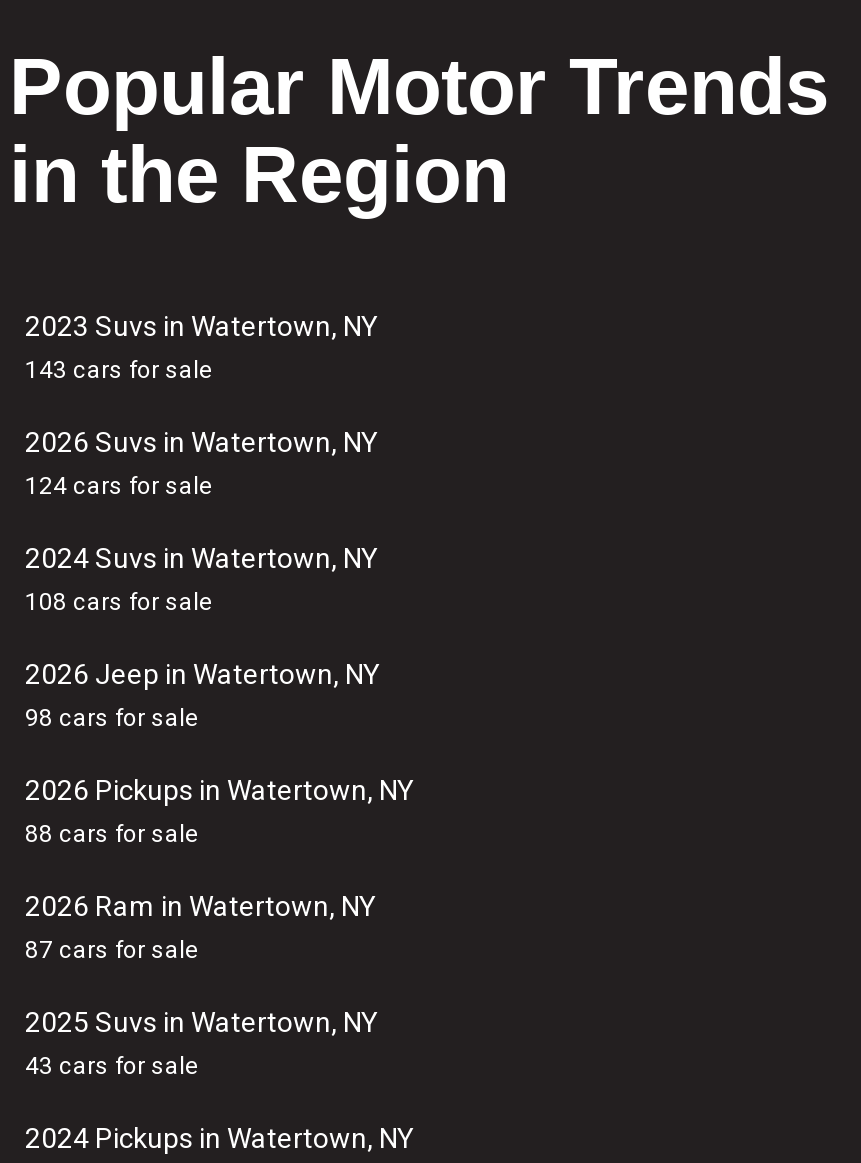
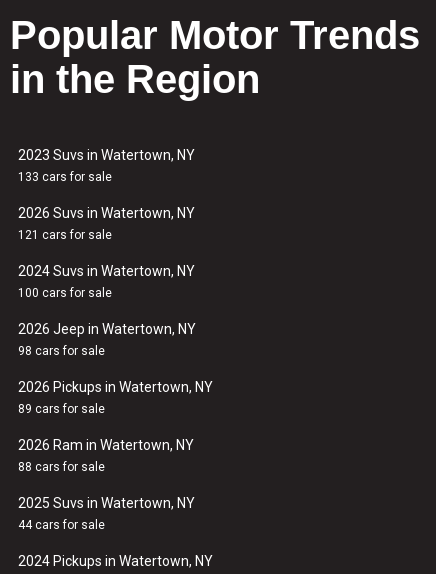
- 143 cars for sale
+ 133 cars for sale

- 124 cars for sale
+ 121 cars for sale

- 108 cars for sale
+ 100 cars for sale

- 88 cars for sale
+ 89 cars for sale

- 87 cars for sale
+ 88 cars for sale

- 43 cars for sale
+ 44 cars for sale
